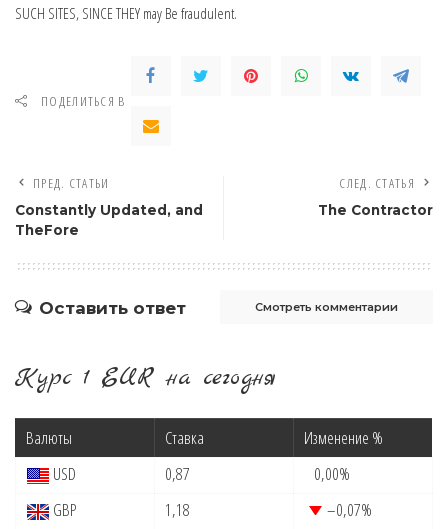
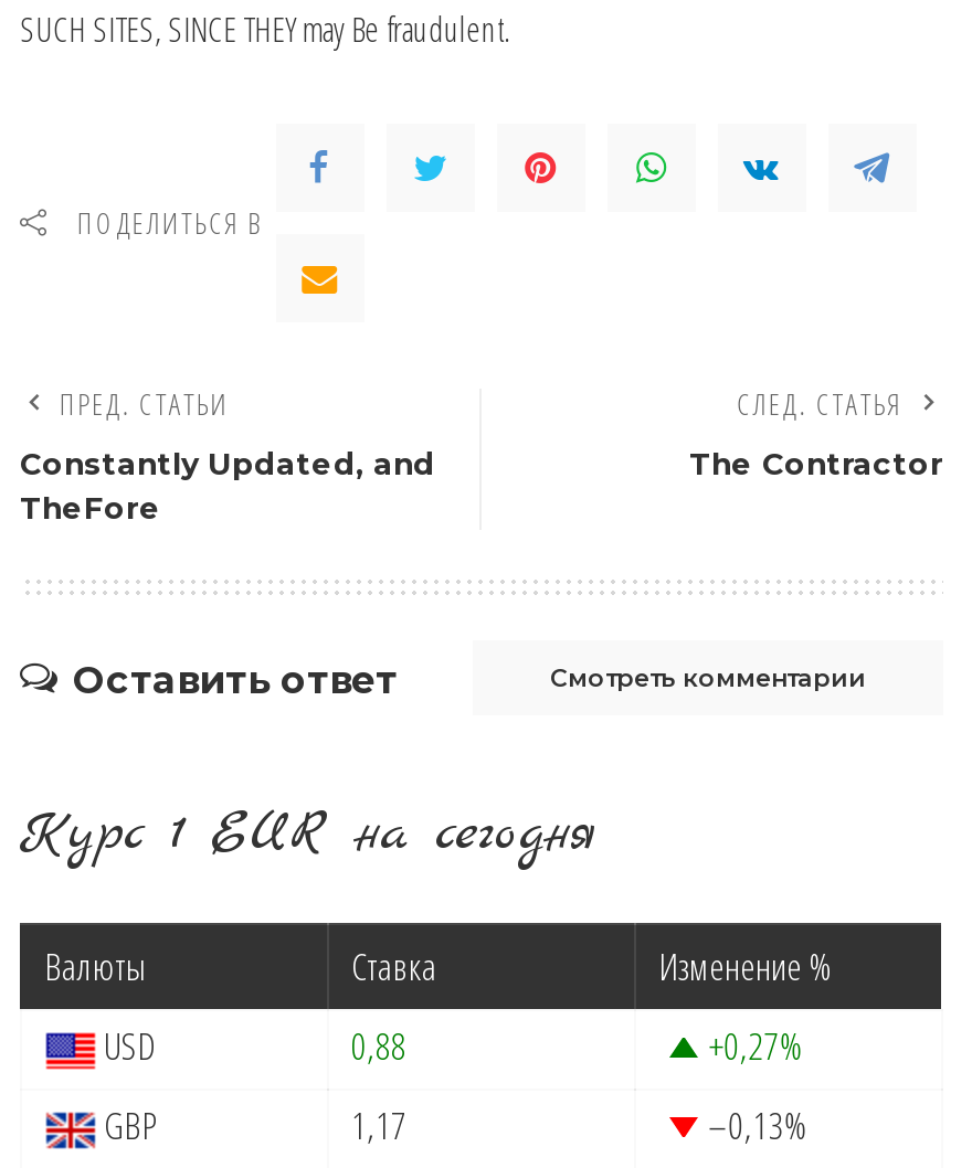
- 0,87
+ 0,88

- 0,00%
+ +0,27%

- 1,18
+ 1,17

- –0,07%
+ –0,13%
